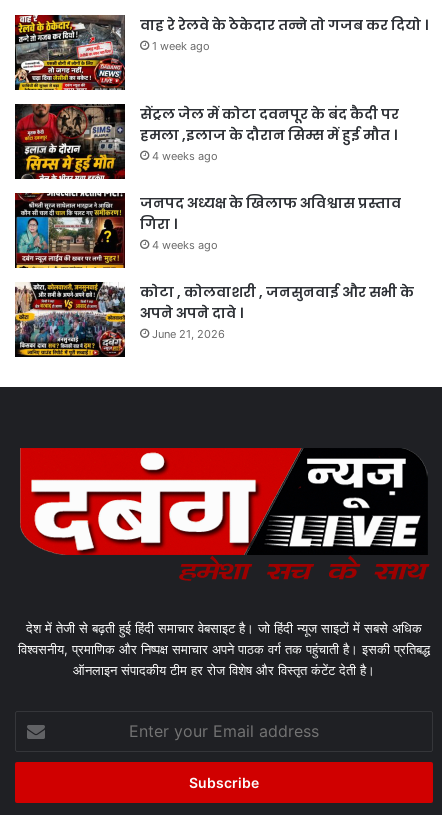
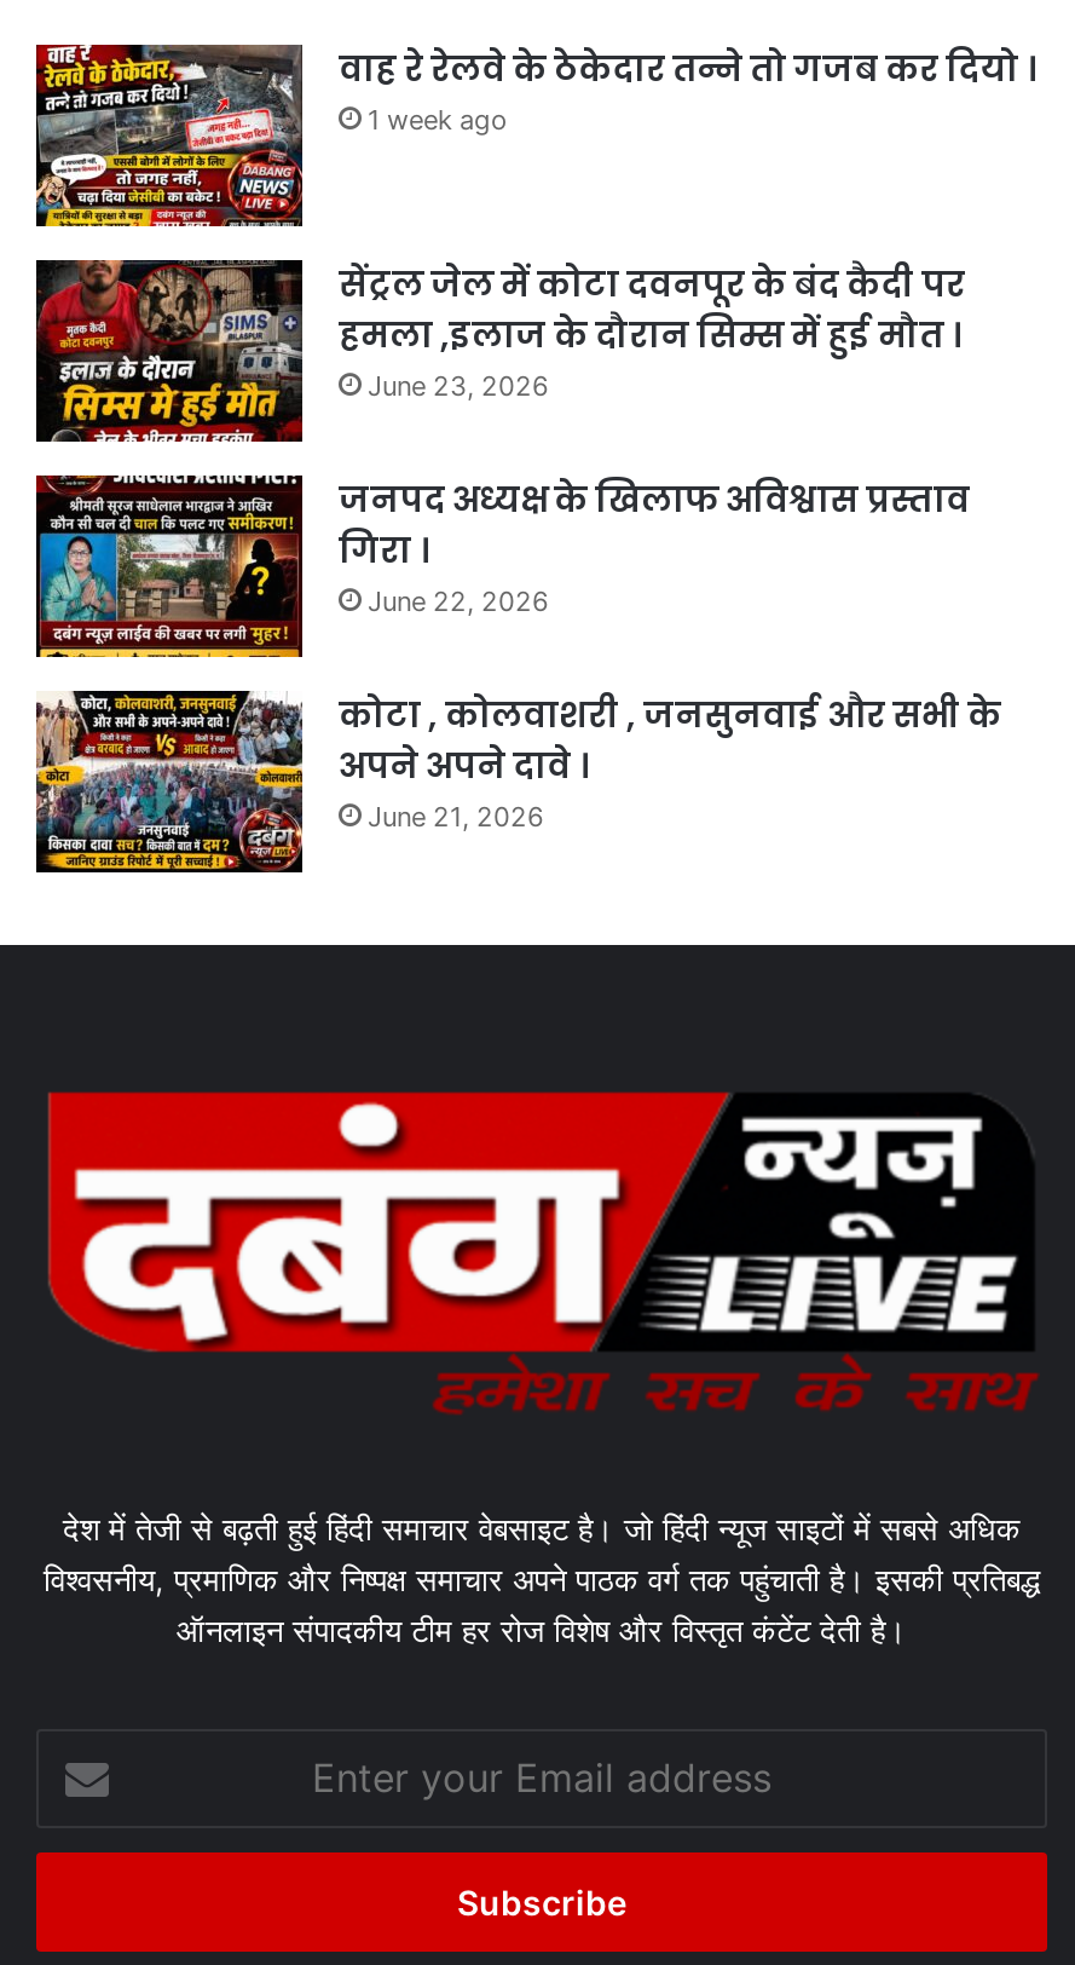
- 4 weeks ago
+ June 23, 2026

- 4 weeks ago
+ June 22, 2026
